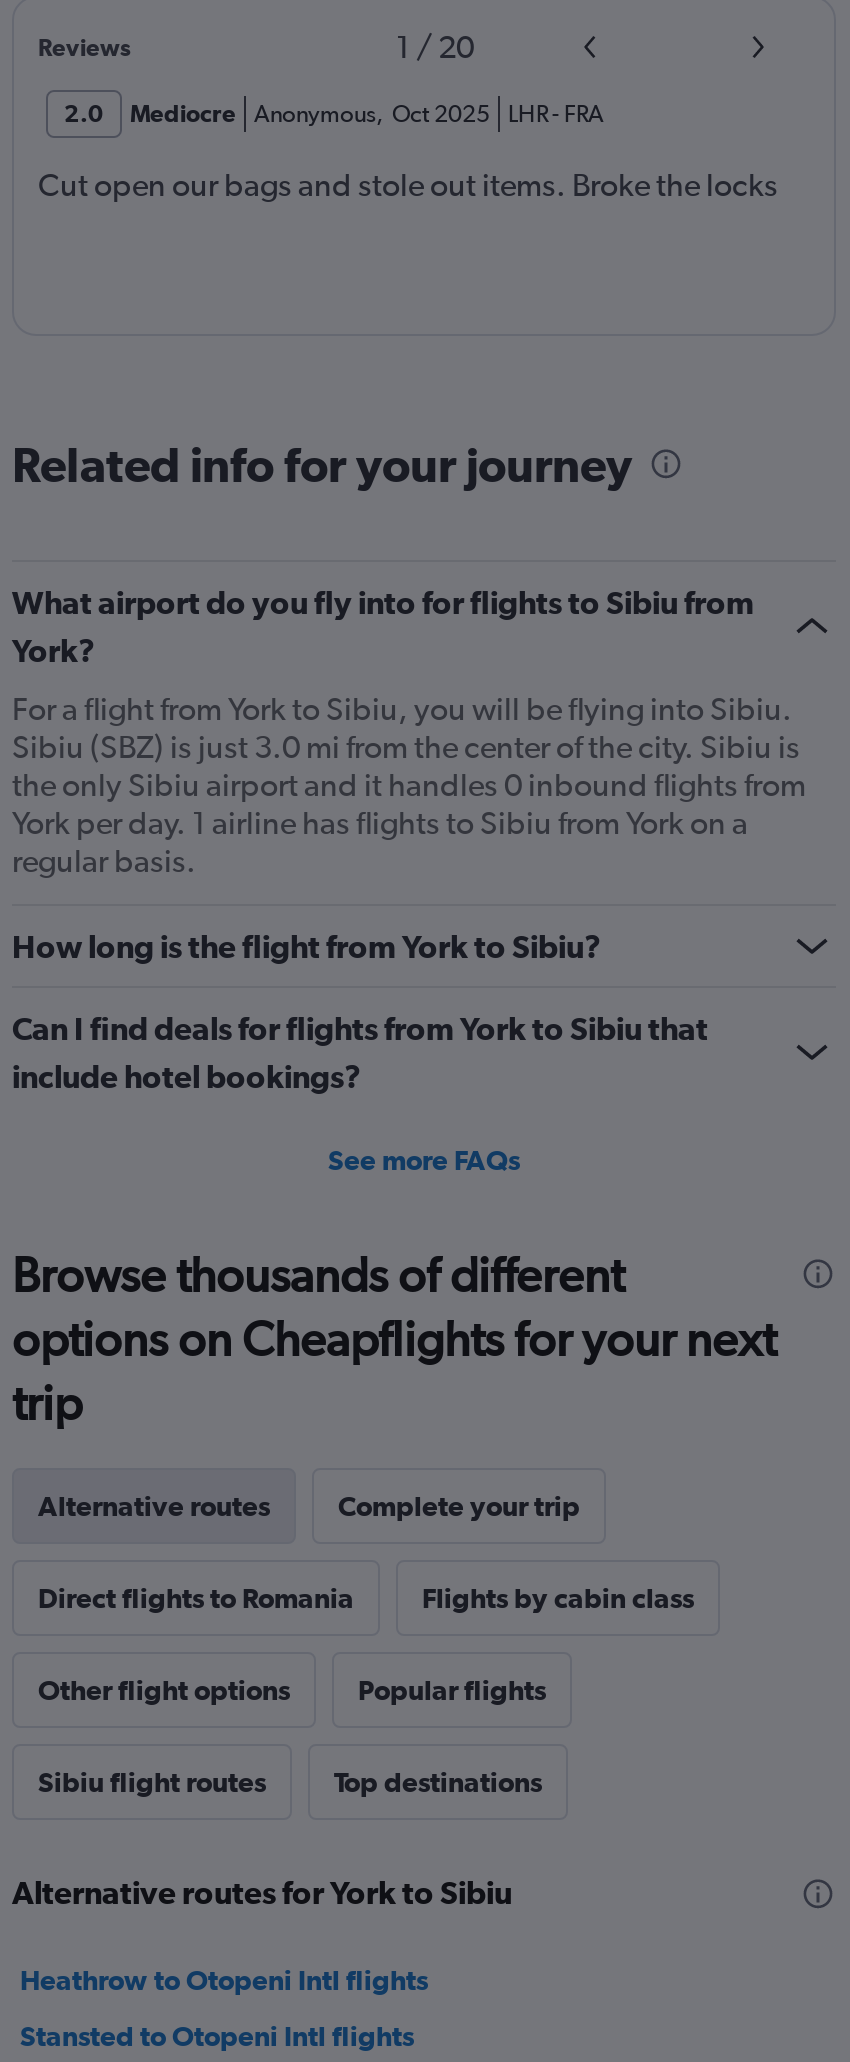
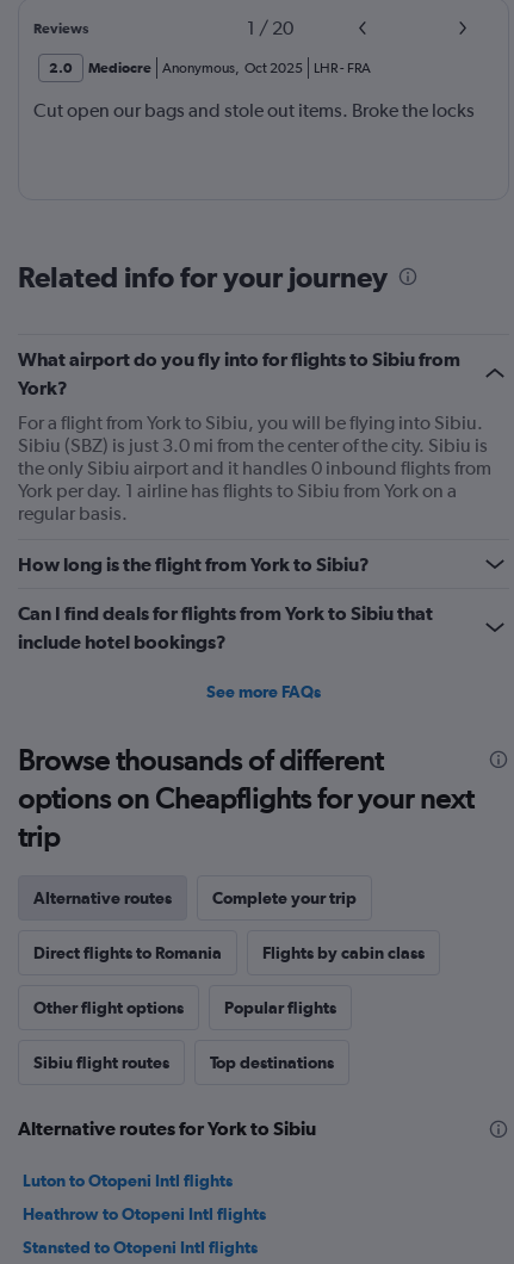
+ Luton to Otopeni Intl flights
